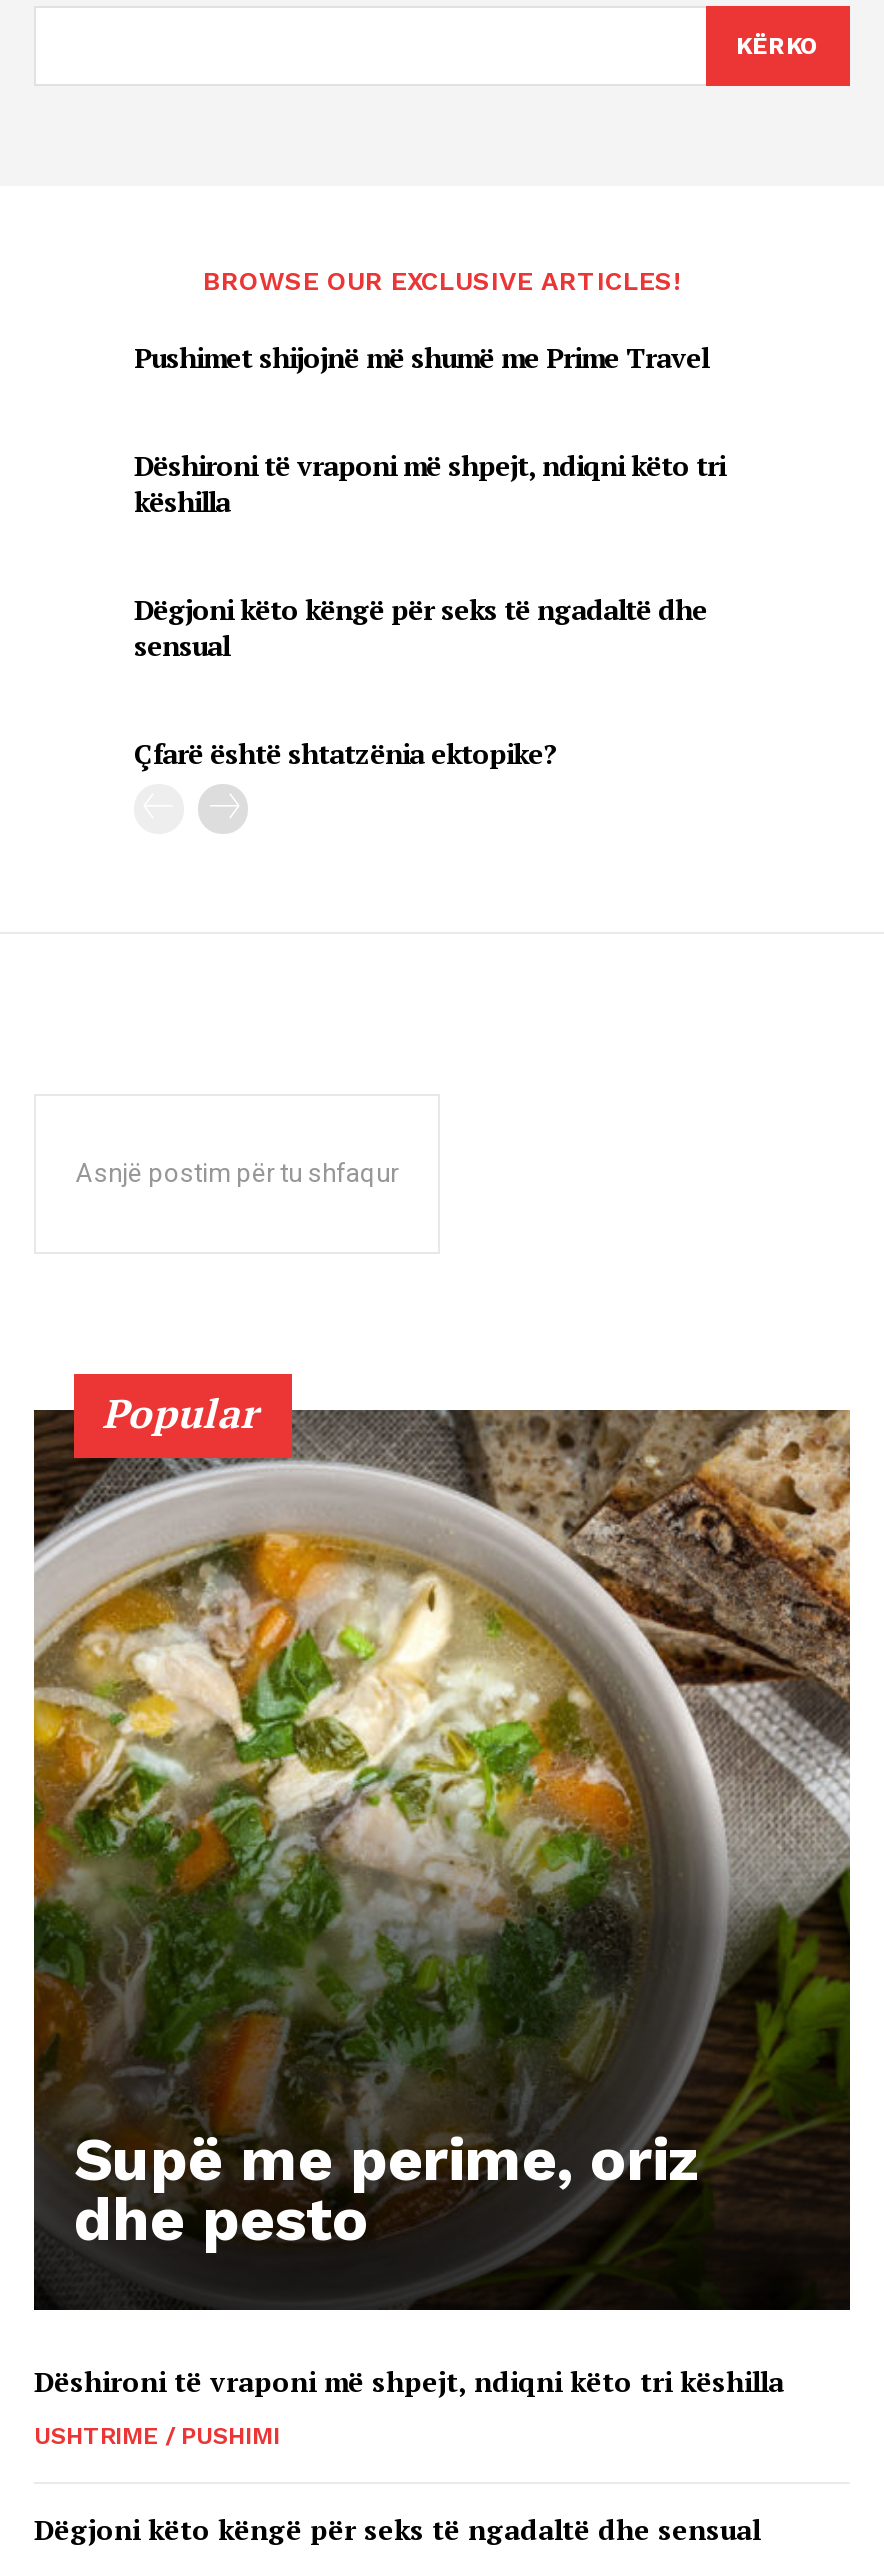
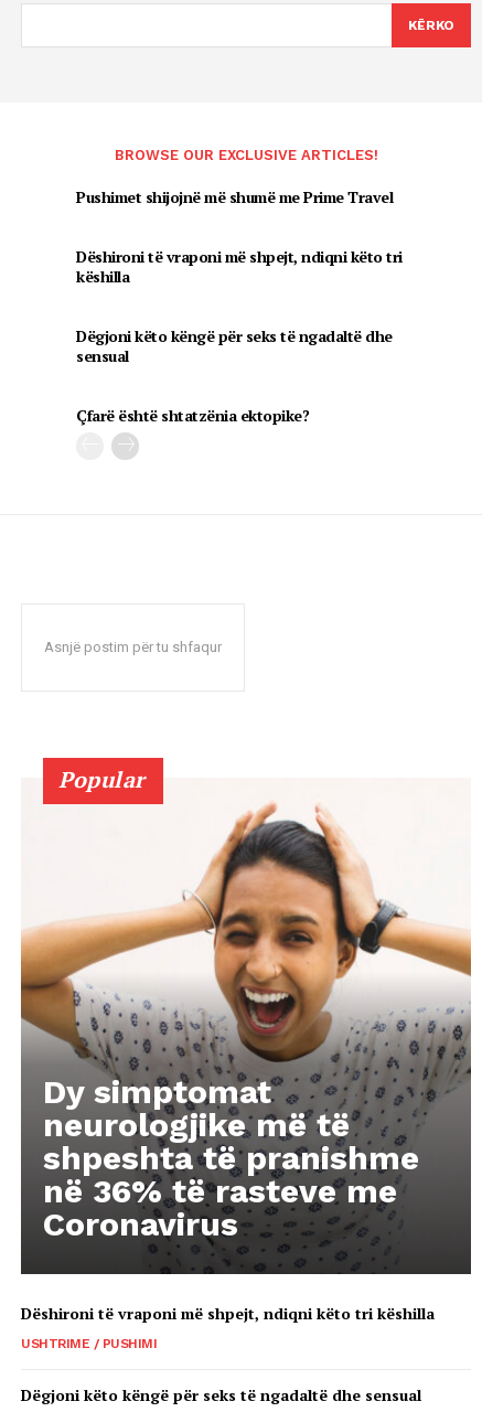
- [image]
- Supë me perime, oriz
- dhe pesto
+ [image]
+ Dy simptomat
+ neurologjike më të
+ shpeshta të pranishme
+ në 36% të rasteve me
+ Coronavirus
